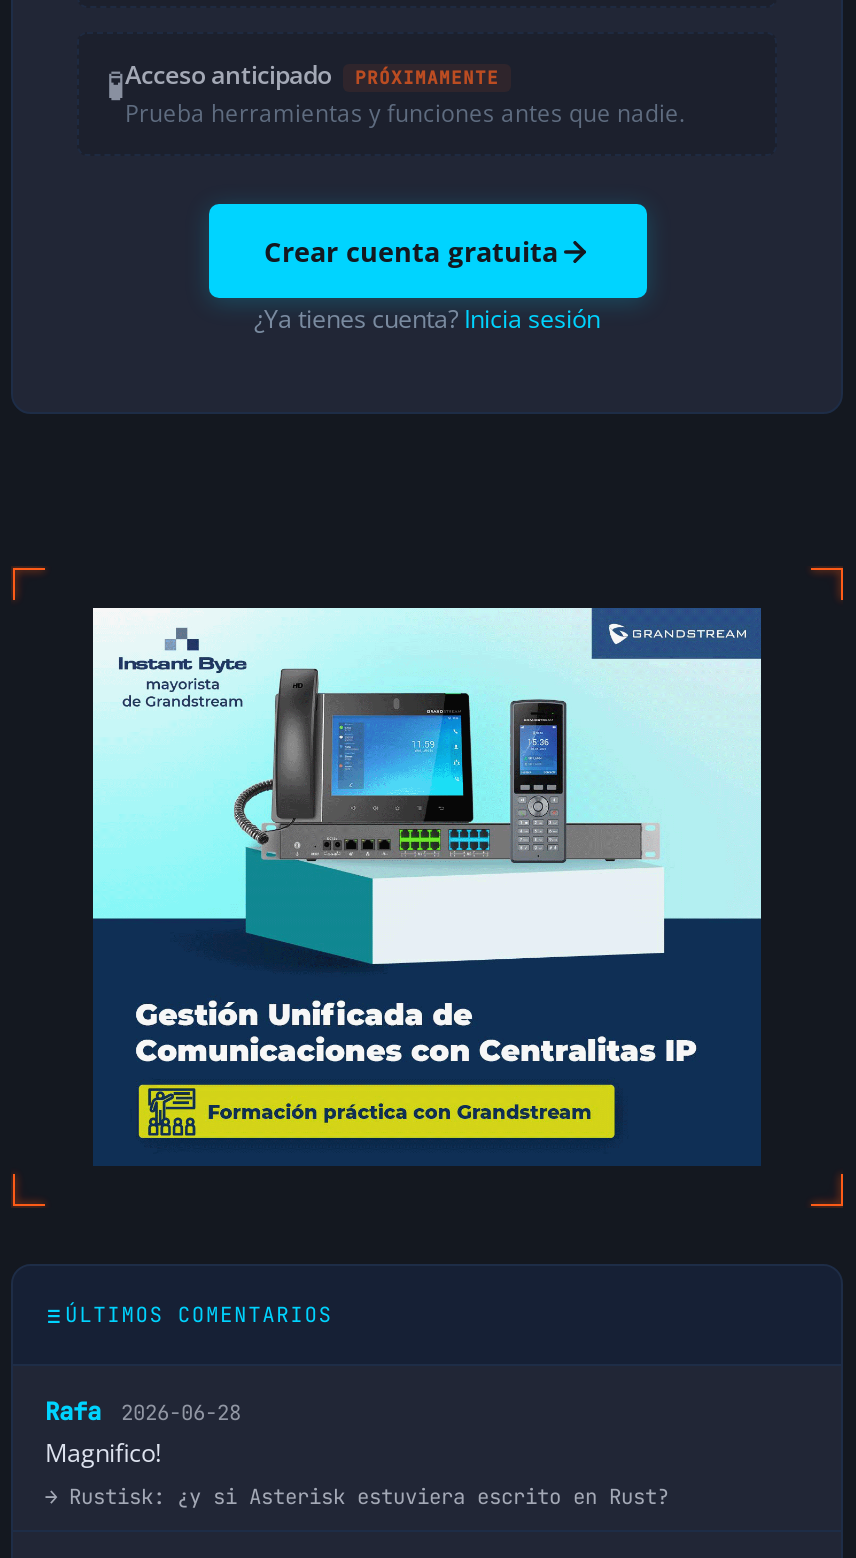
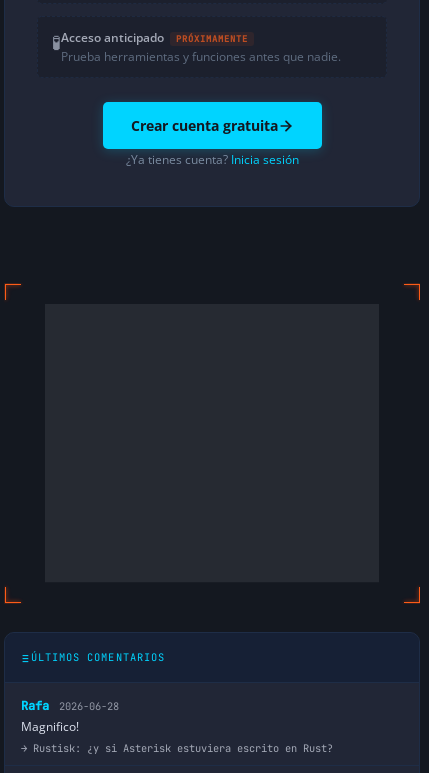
- [image]
